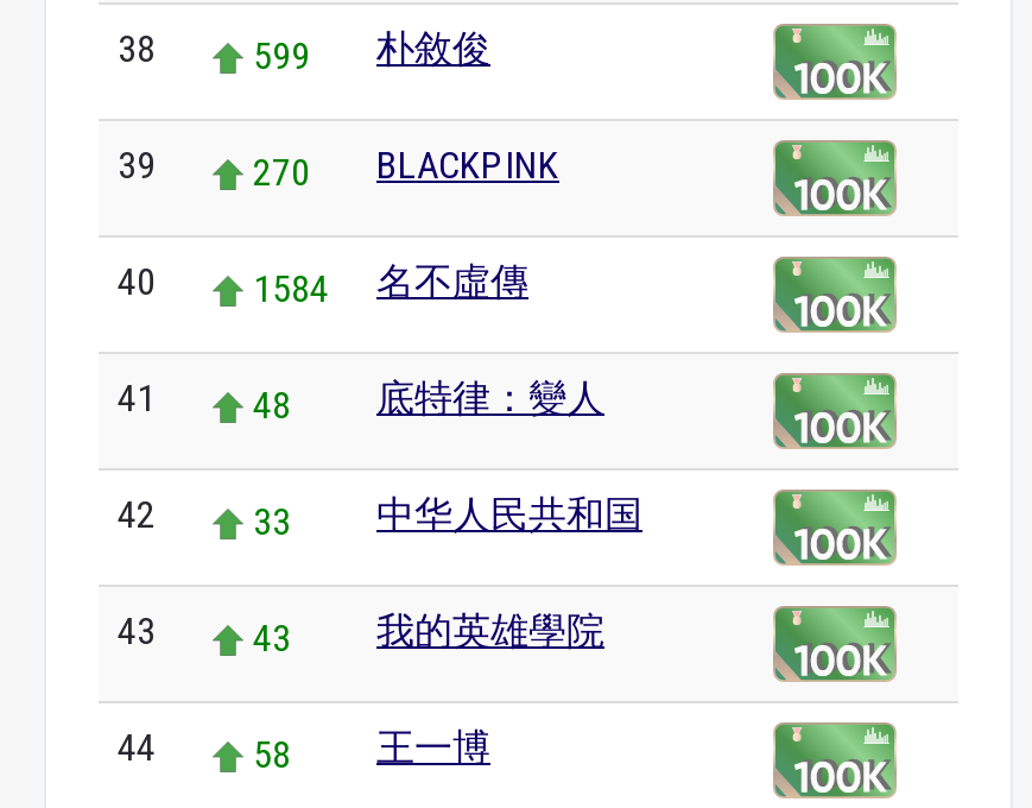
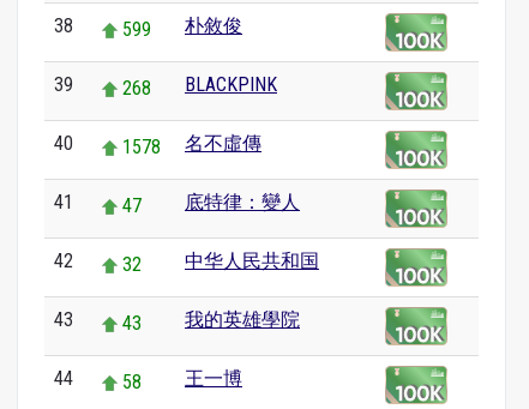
- 39 270 BLACKPINK
+ 39 268 BLACKPINK

- 40 1584 名不虛傳
+ 40 1578 名不虛傳

- 41 48 底特律：變人
+ 41 47 底特律：變人

- 42 33 中华人民共和国
+ 42 32 中华人民共和国
